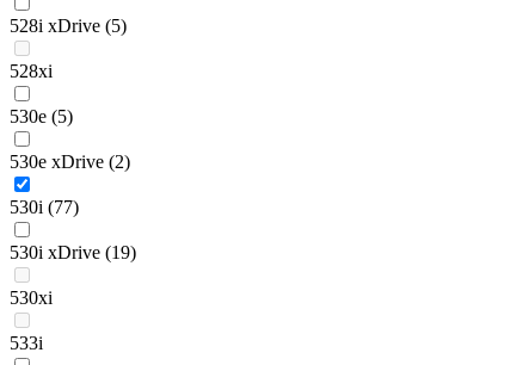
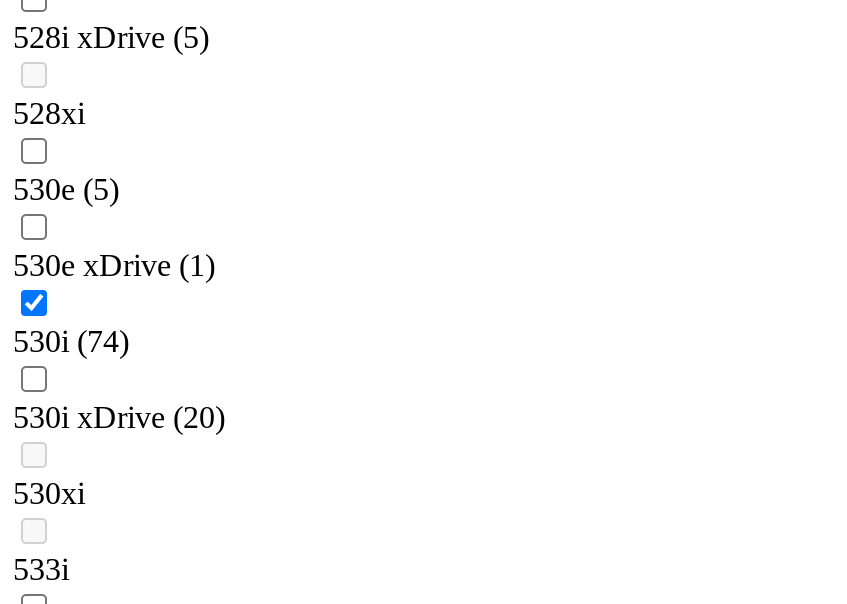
- 530e xDrive (2)
+ 530e xDrive (1)

- 530i (77)
+ 530i (74)

- 530i xDrive (19)
+ 530i xDrive (20)
